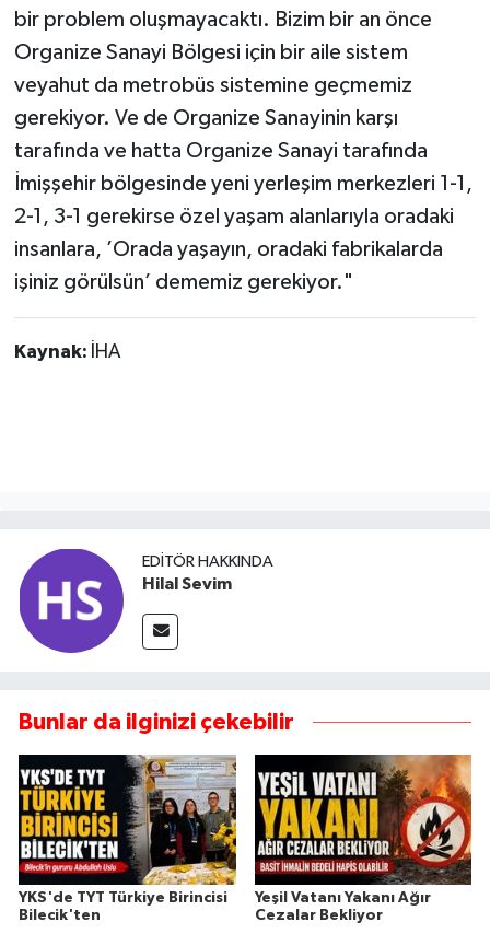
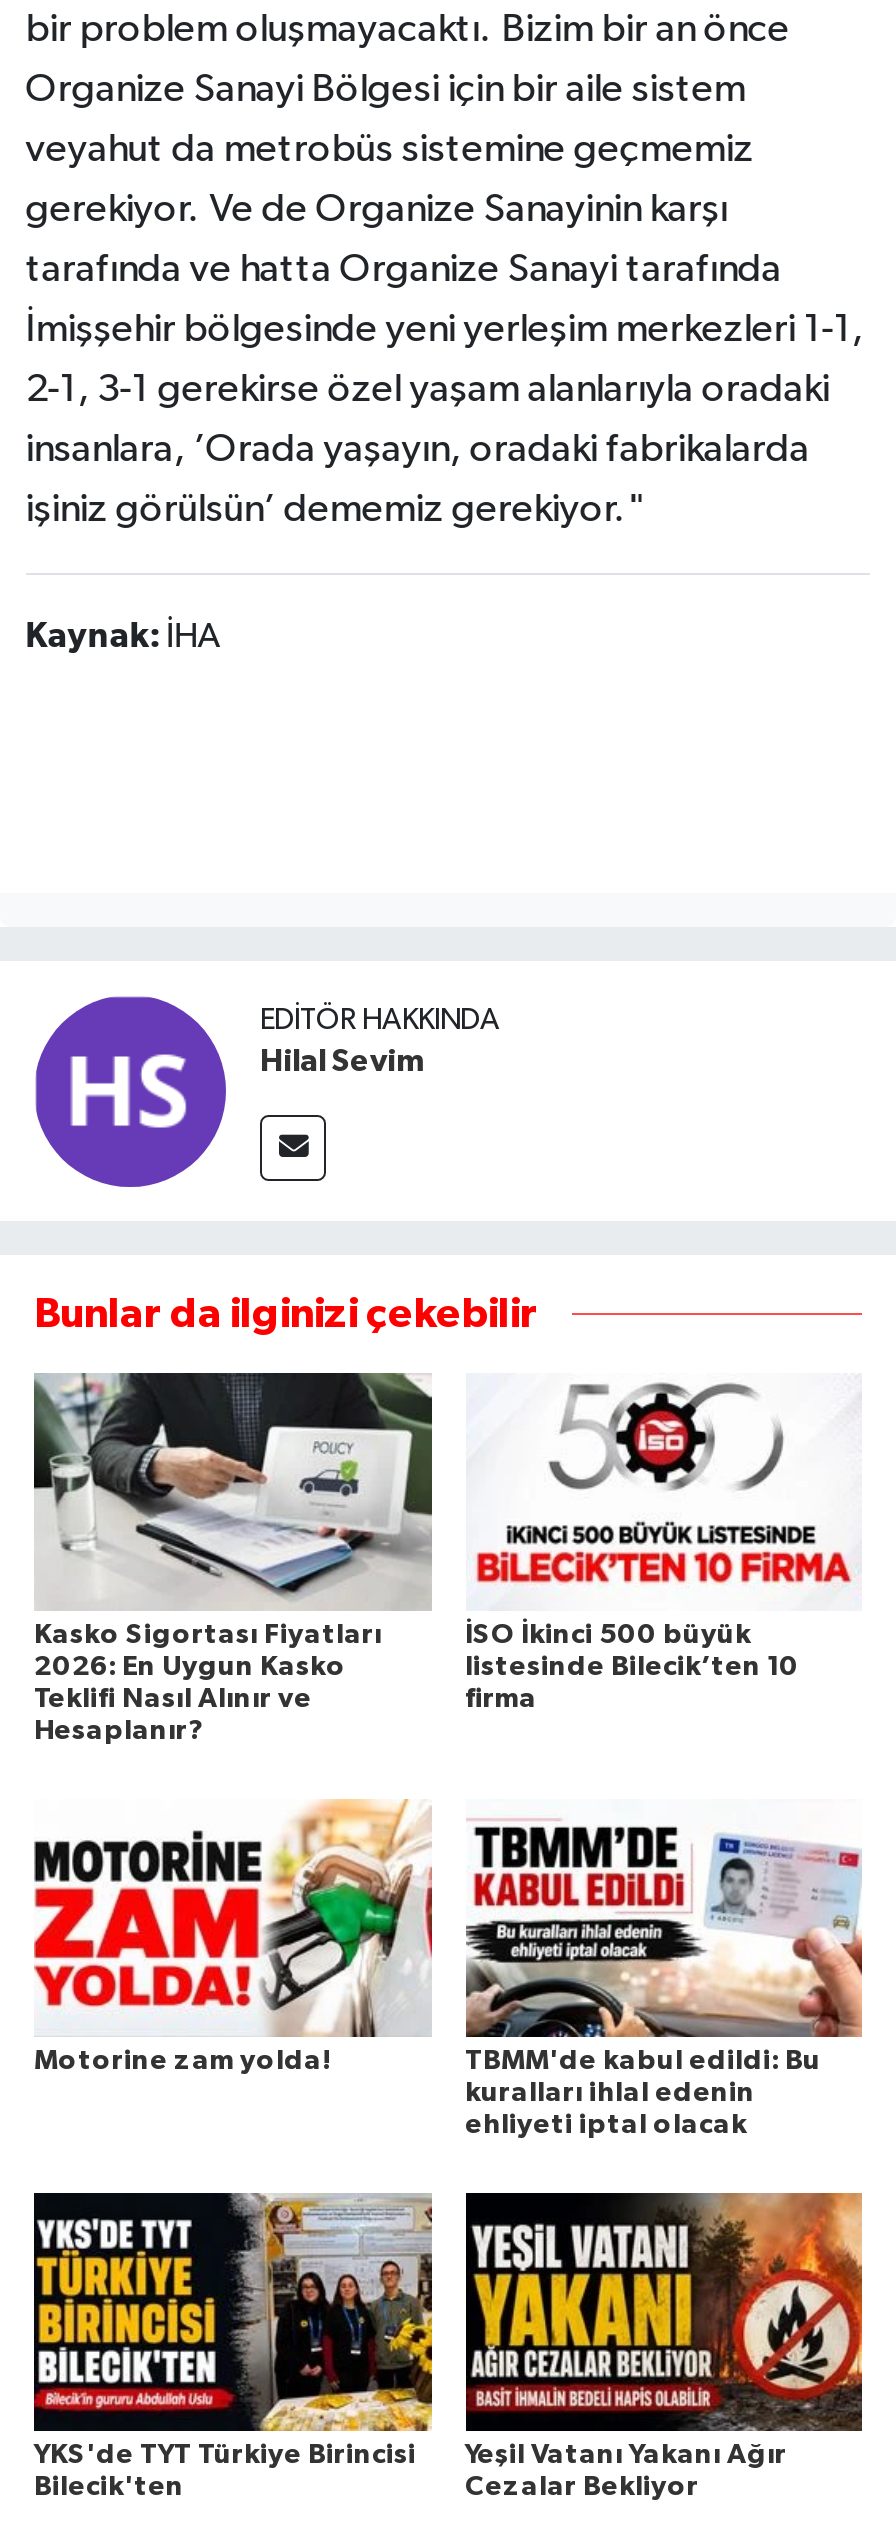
+ [image]
+ Kasko Sigortası Fiyatları
+ 2026: En Uygun Kasko
+ Teklifi Nasıl Alınır ve
+ Hesaplanır?

+ [image]
+ Motorine zam yolda!
+ TBMM'de kabul edildi: Bu
+ kuralları ihlal edenin
+ ehliyeti iptal olacak

+ [image]

+ [image]
+ İSO İkinci 500 büyük
+ listesinde Bilecik’ten 10
+ firma

+ [image]
